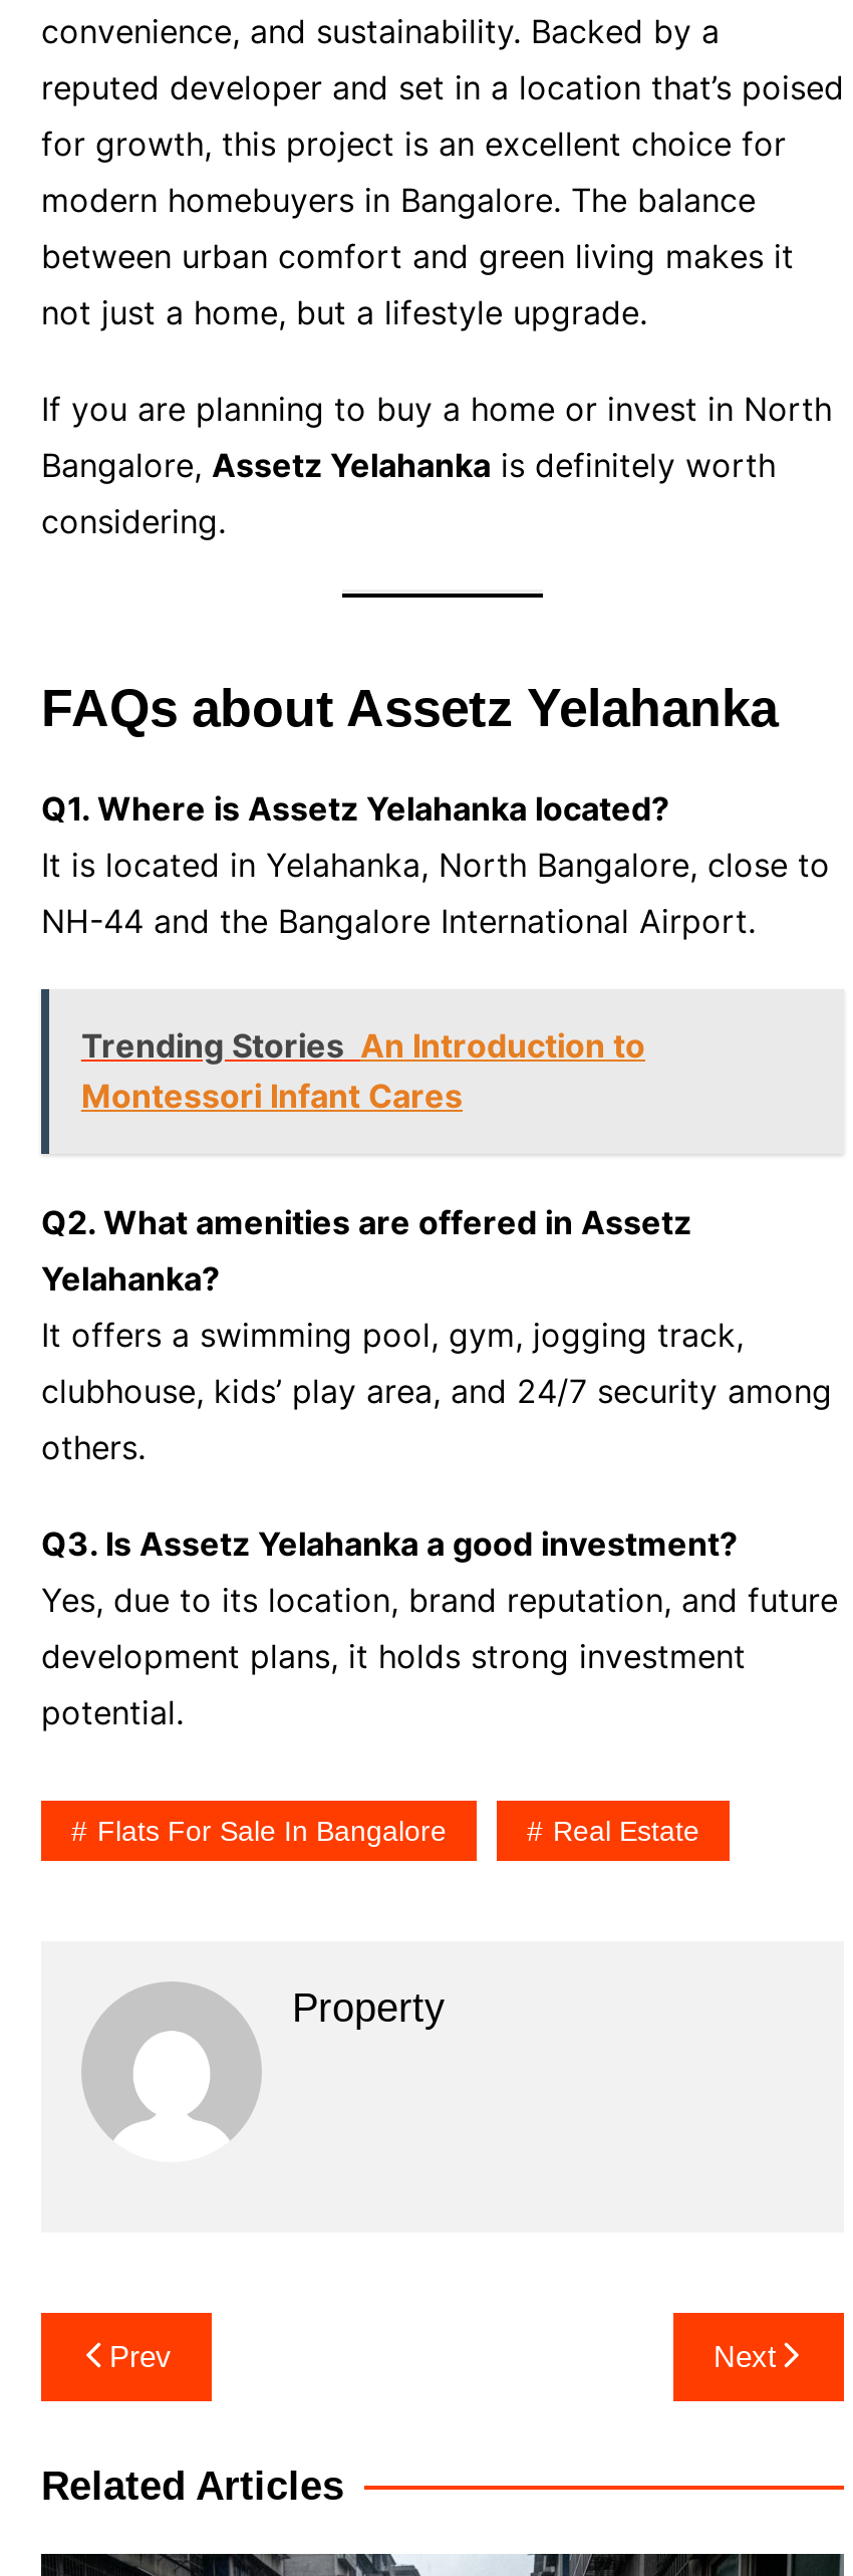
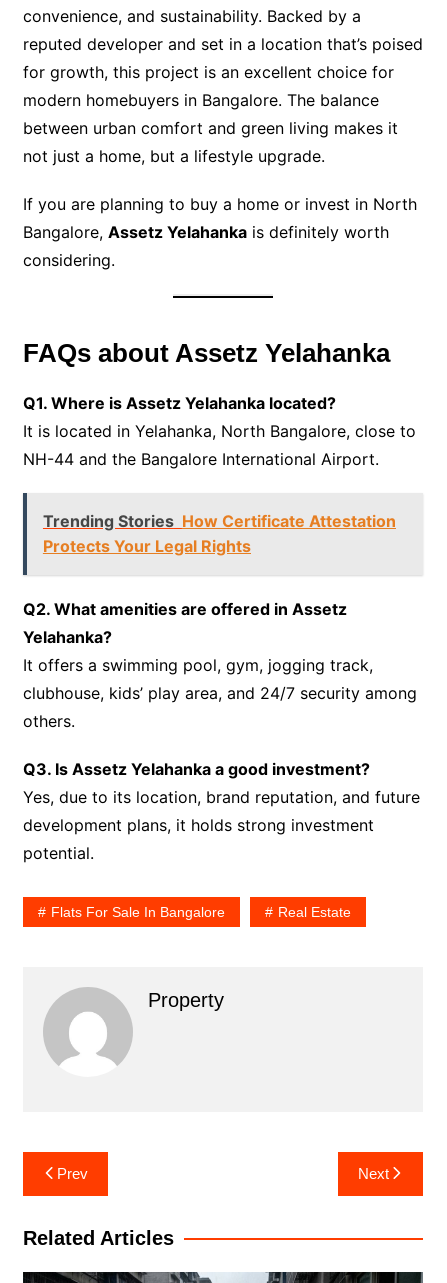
- Trending Stories An Introduction to
- Montessori Infant Cares
+ Trending Stories How Certificate Attestation
+ Protects Your Legal Rights
